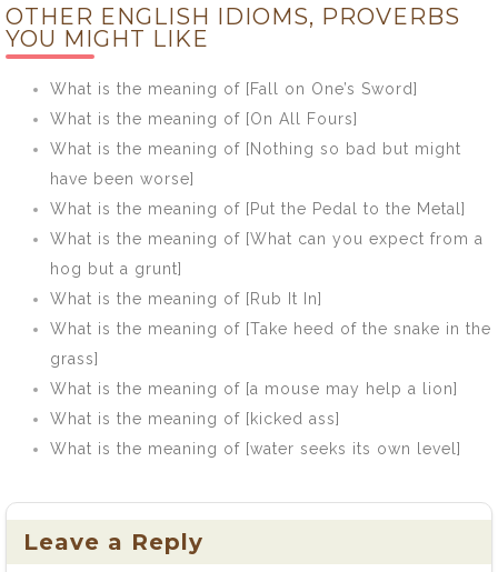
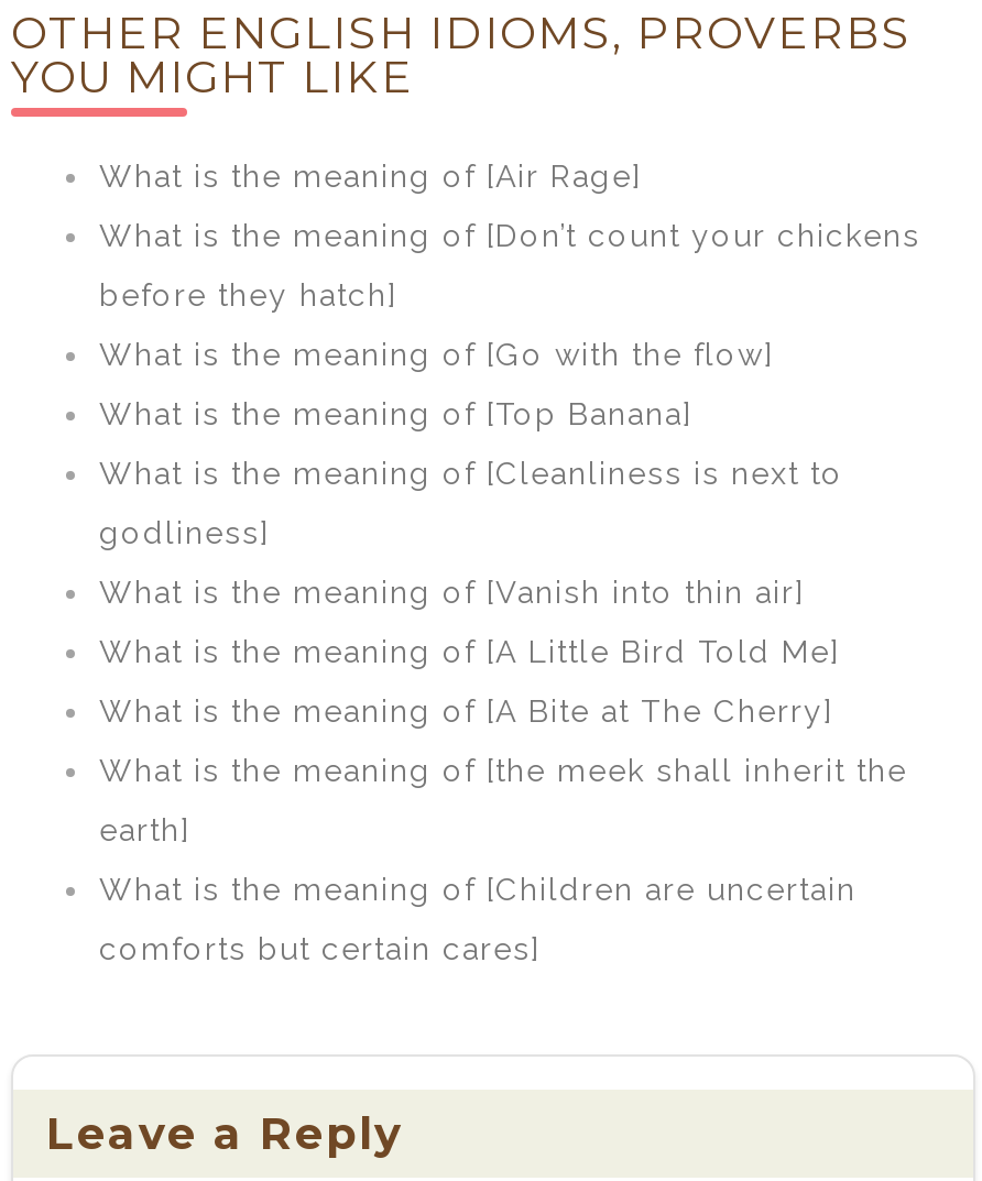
- What is the meaning of [Fall on One’s Sword]
- What is the meaning of [On All Fours]
- What is the meaning of [Nothing so bad but might
- have been worse]
- What is the meaning of [Put the Pedal to the Metal]
- What is the meaning of [What can you expect from a
- hog but a grunt]
- What is the meaning of [Rub It In]
- What is the meaning of [Take heed of the snake in the
- grass]
- What is the meaning of [a mouse may help a lion]
- What is the meaning of [kicked ass]
- What is the meaning of [water seeks its own level]
+ What is the meaning of [Air Rage]
+ What is the meaning of [Don’t count your chickens
+ before they hatch]
+ What is the meaning of [Go with the flow]
+ What is the meaning of [Top Banana]
+ What is the meaning of [Cleanliness is next to
+ godliness]
+ What is the meaning of [Vanish into thin air]
+ What is the meaning of [A Little Bird Told Me]
+ What is the meaning of [A Bite at The Cherry]
+ What is the meaning of [the meek shall inherit the
+ earth]
+ What is the meaning of [Children are uncertain
+ comforts but certain cares]
